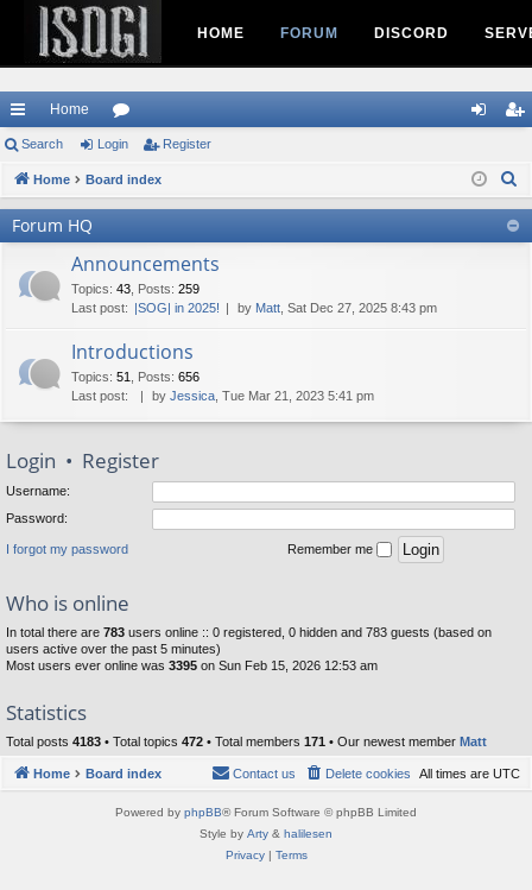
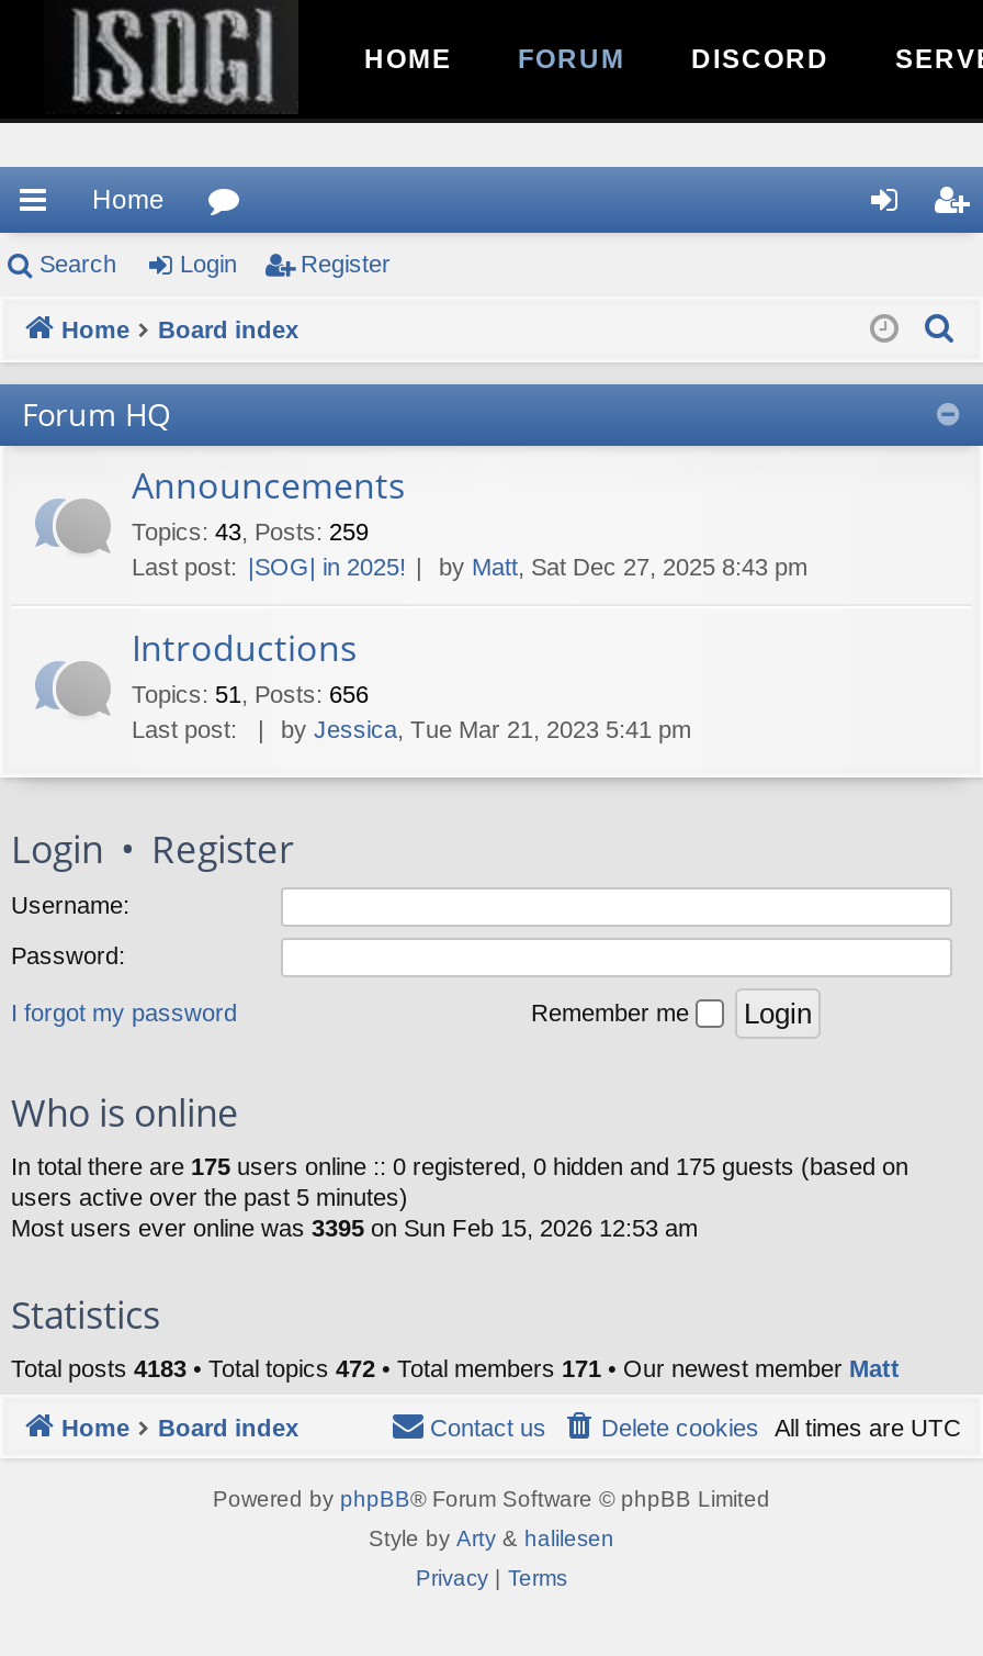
- In total there are 783 users online :: 0 registered, 0 hidden and 783 guests (based on
+ In total there are 175 users online :: 0 registered, 0 hidden and 175 guests (based on
